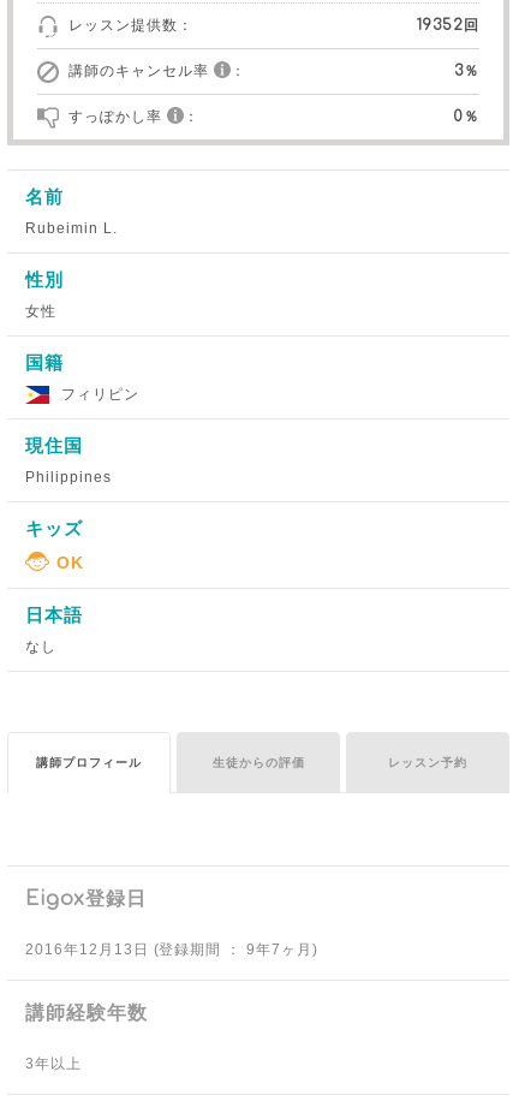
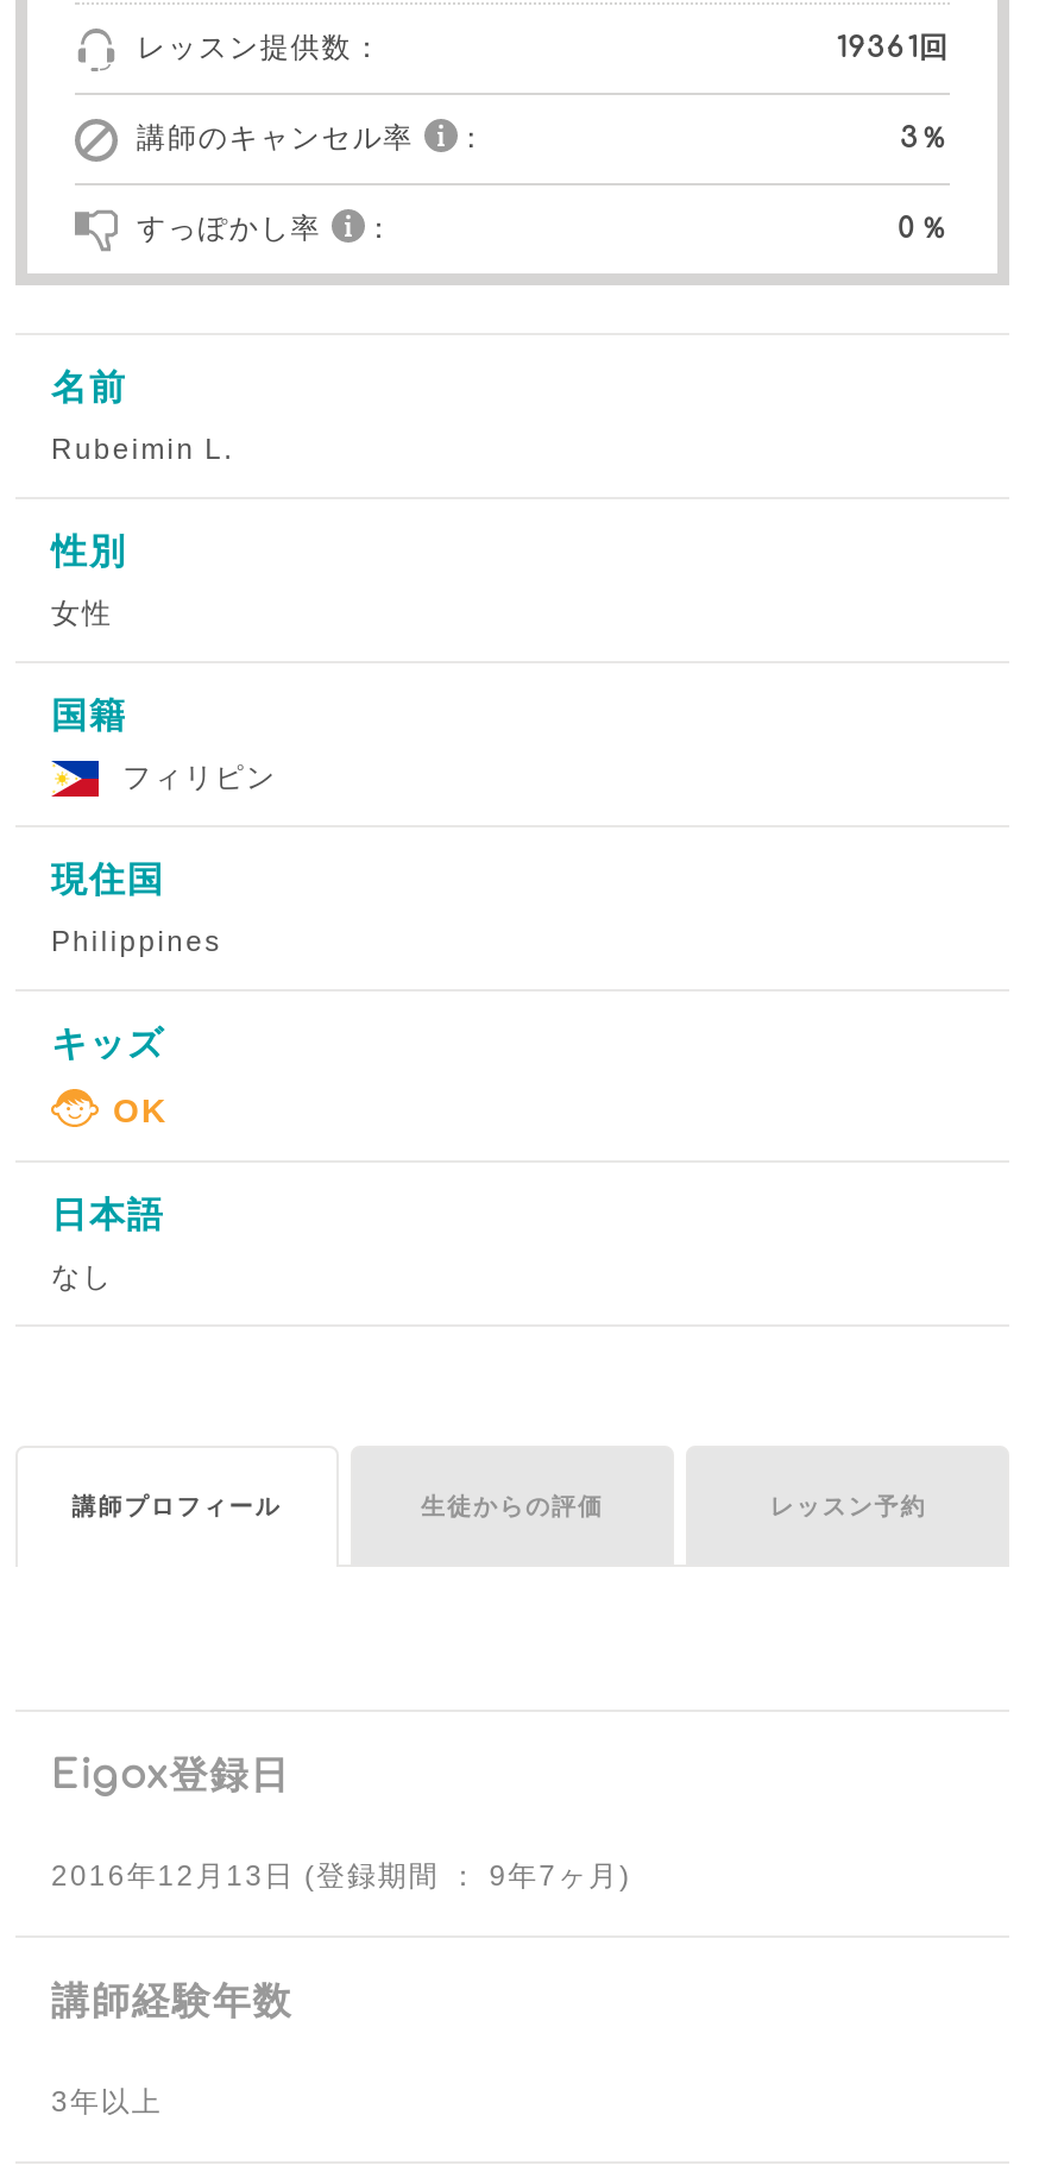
- 19352回
+ 19361回
